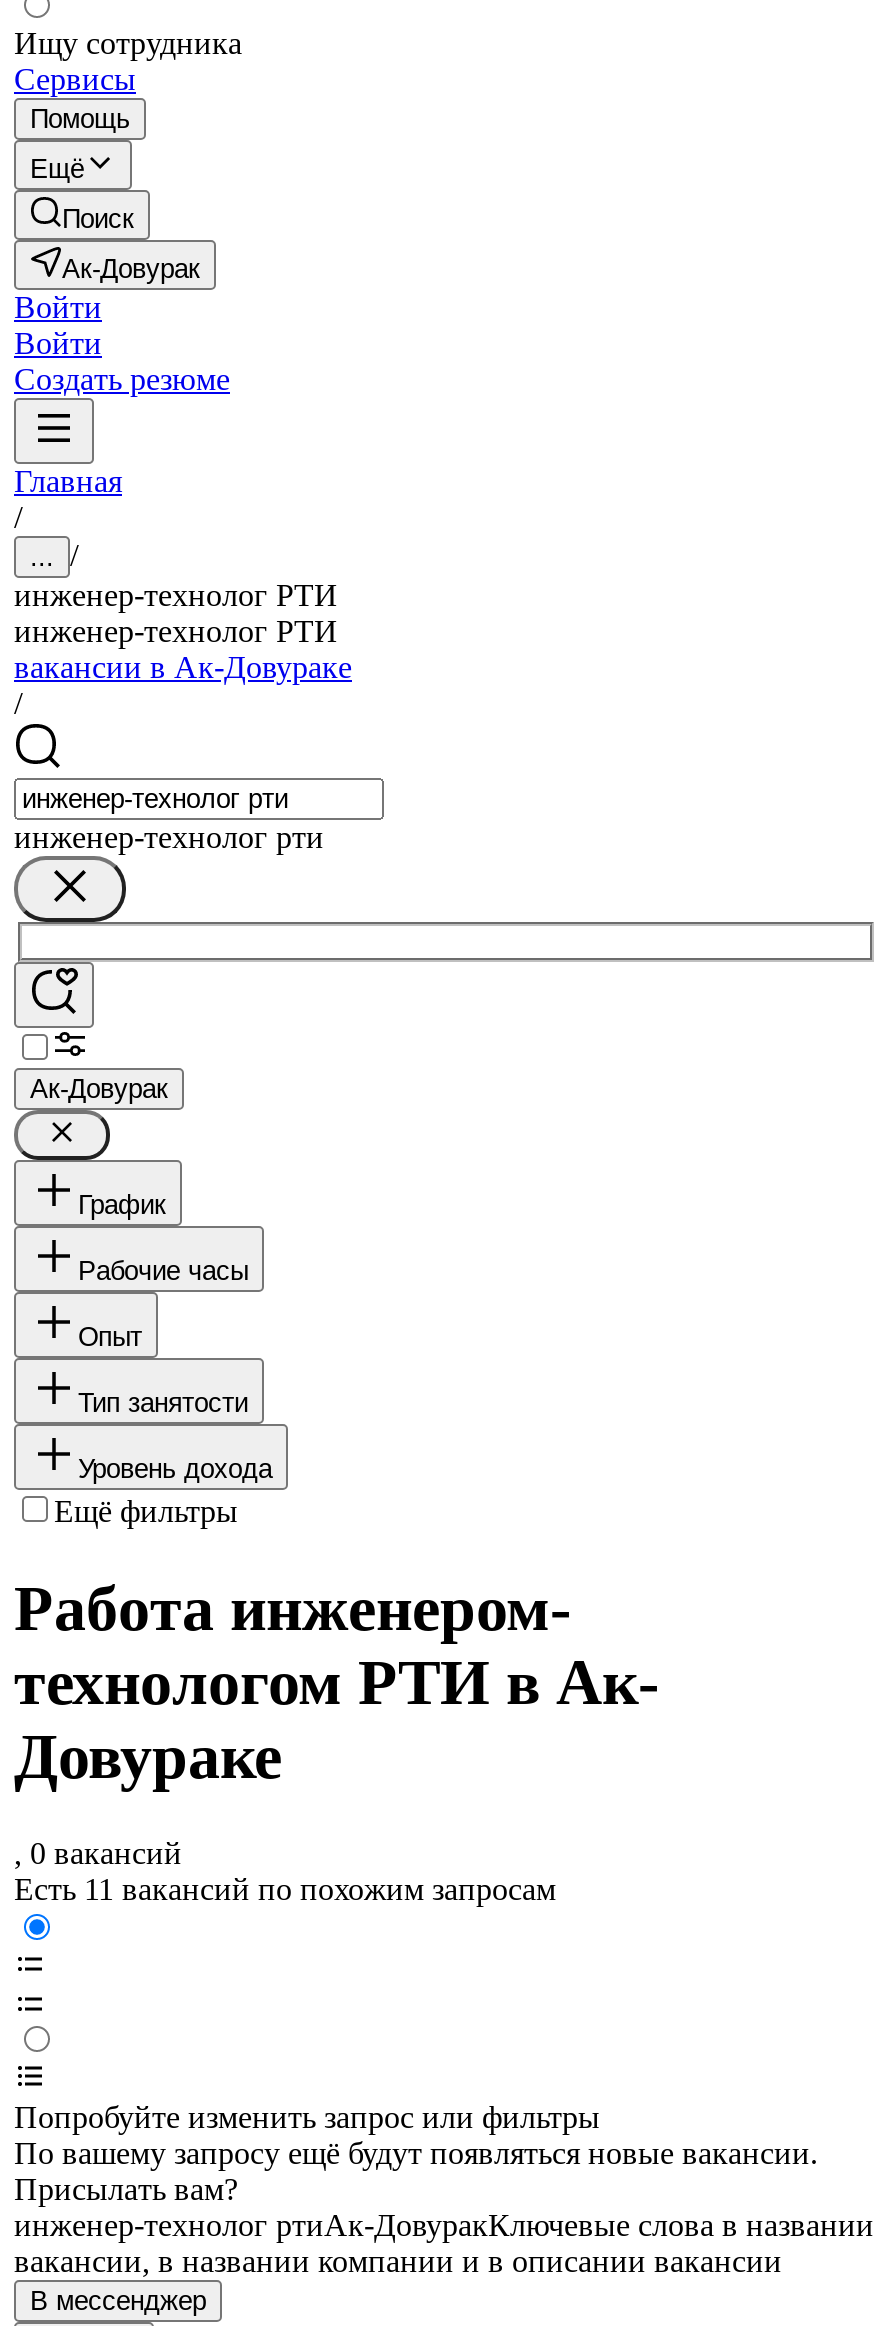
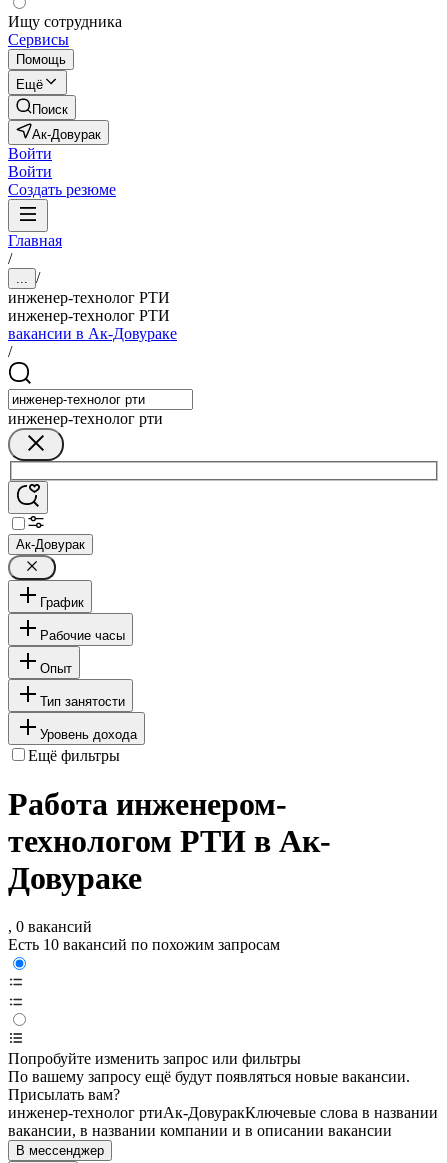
- Есть 11 вакансий по похожим запросам
+ Есть 10 вакансий по похожим запросам
